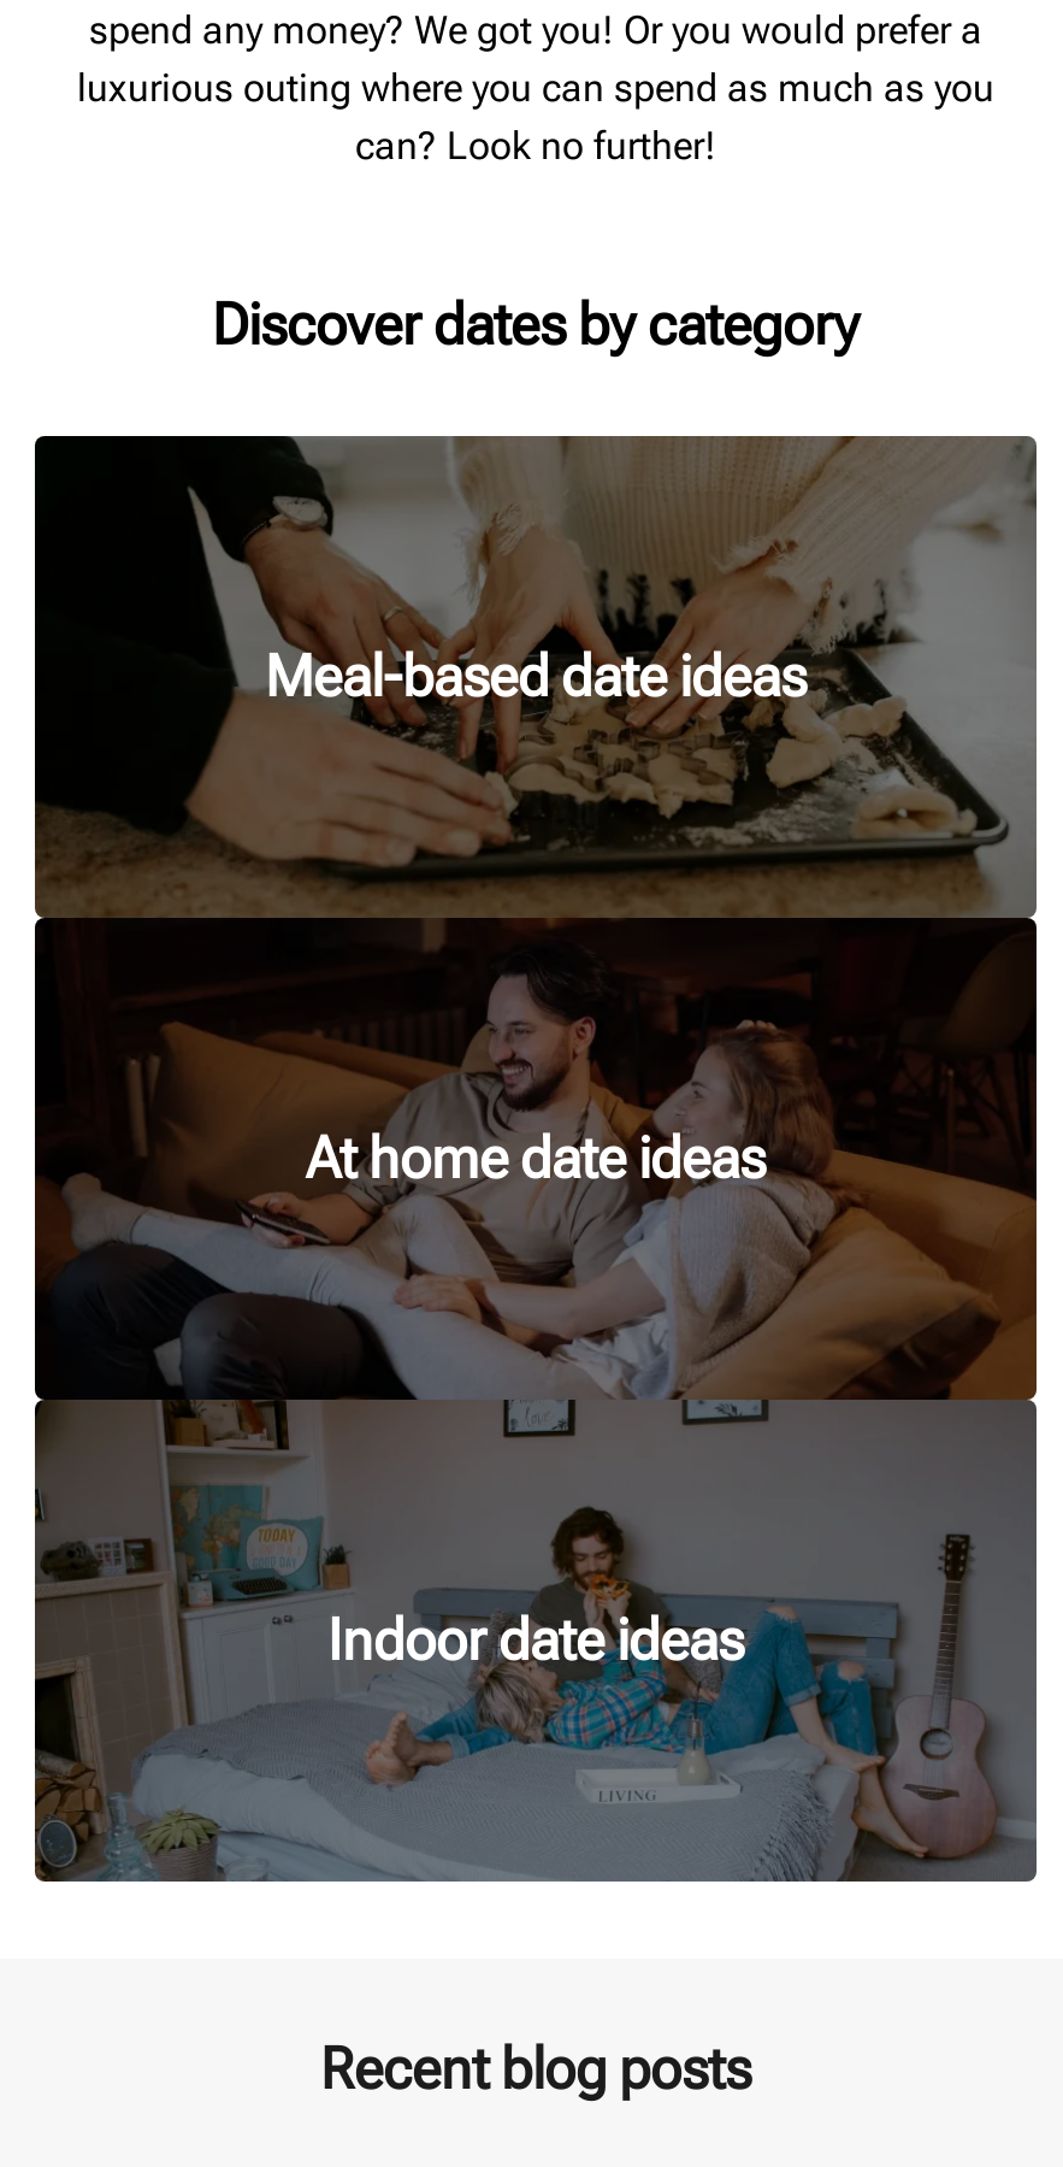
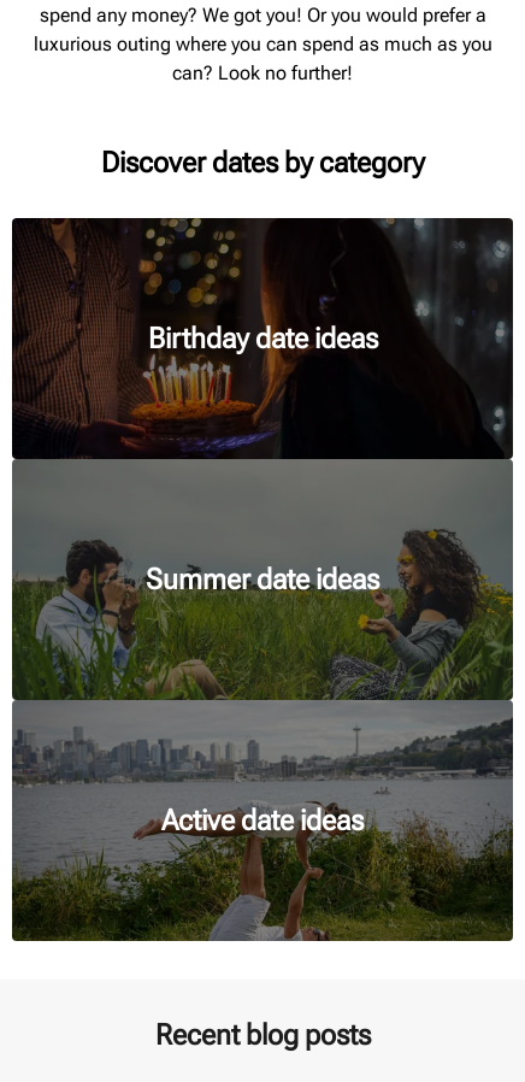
- [image]
- Meal-based date ideas
+ [image]
+ Birthday date ideas

- At home date ideas
+ Summer date ideas

- Indoor date ideas
+ Active date ideas
